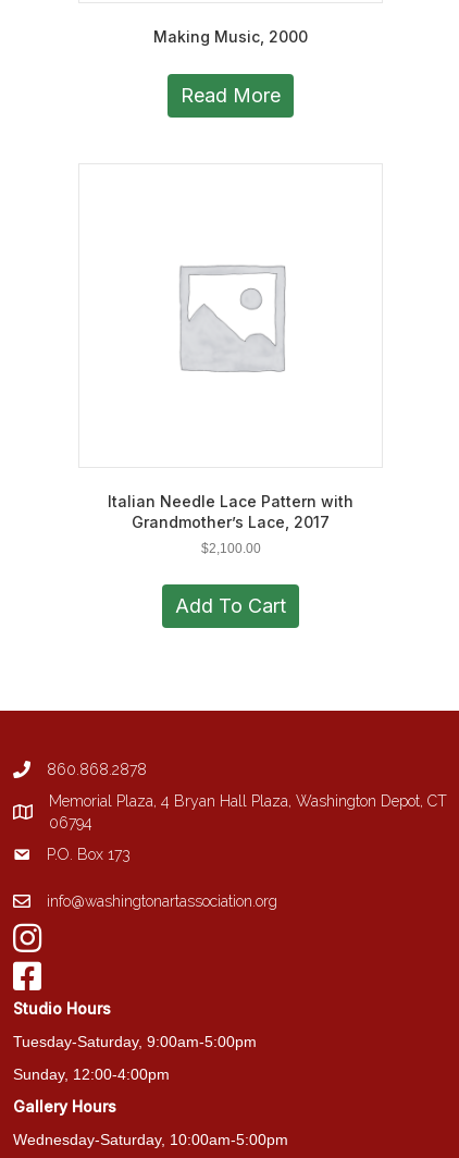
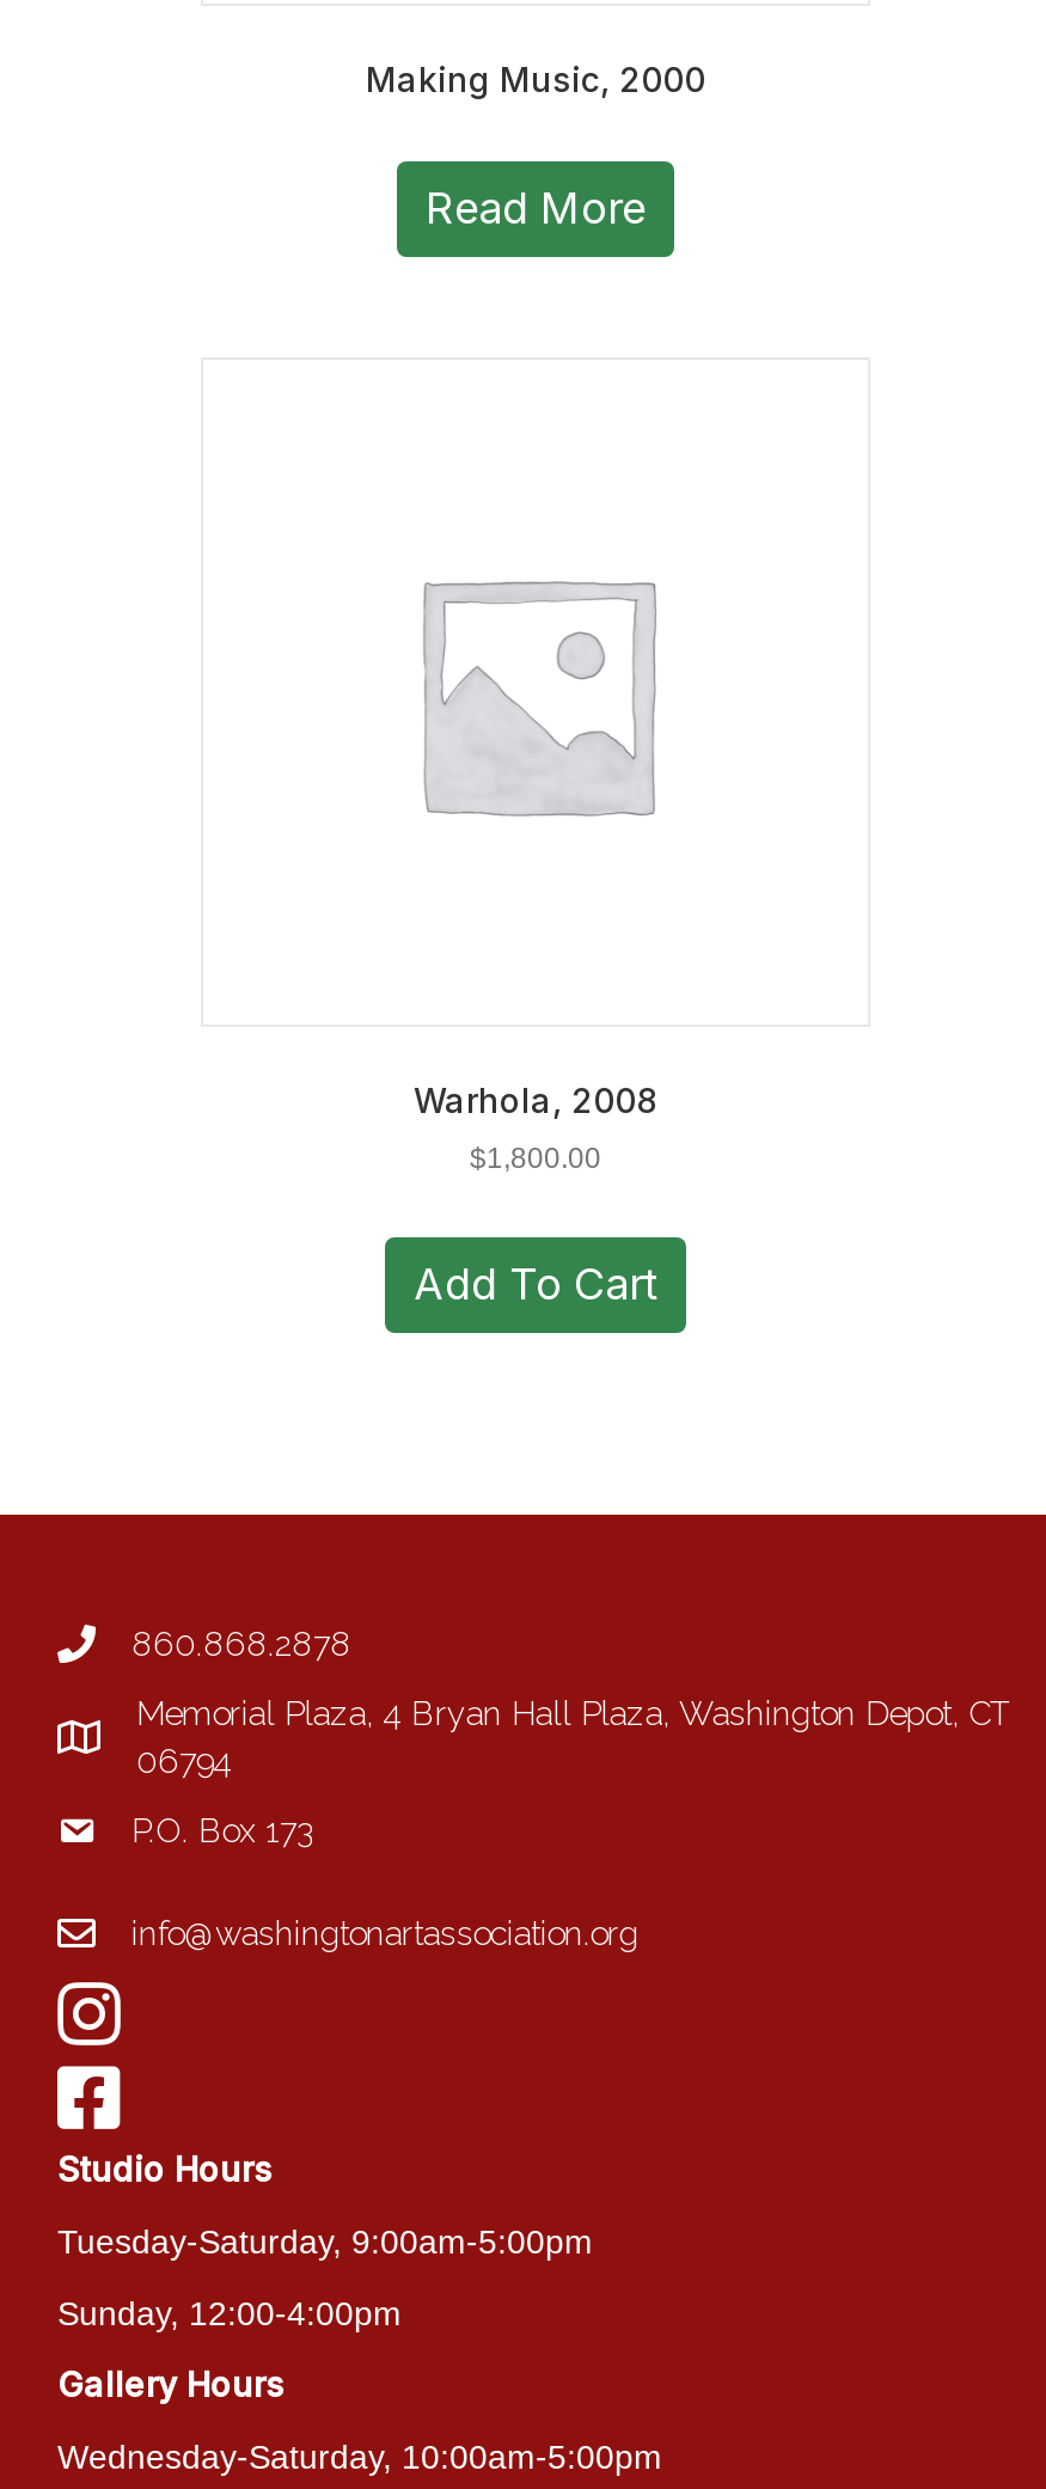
- Italian Needle Lace Pattern with
- Grandmother’s Lace, 2017
+ Warhola, 2008

- $2,100.00
+ $1,800.00
